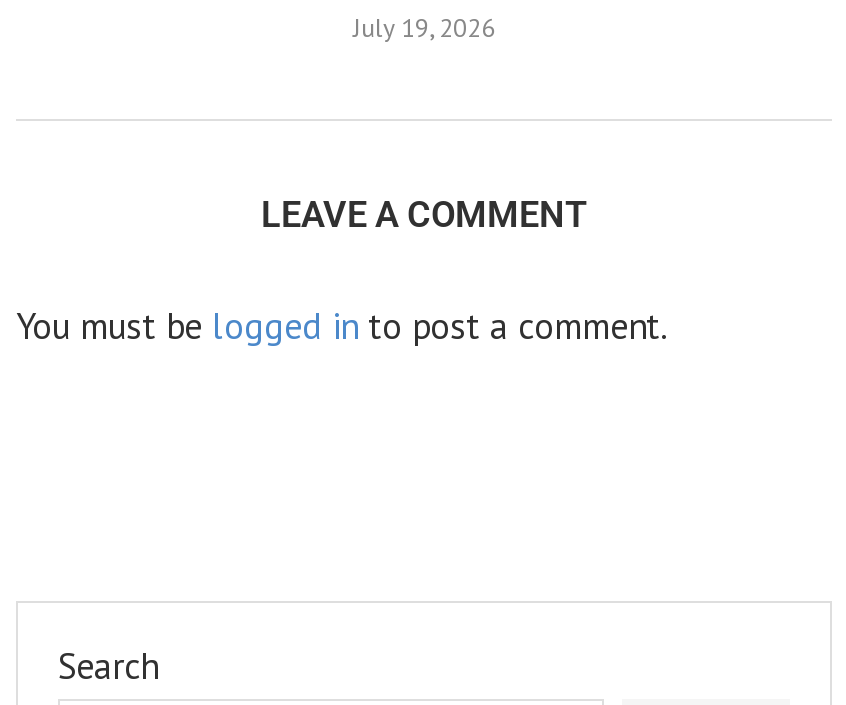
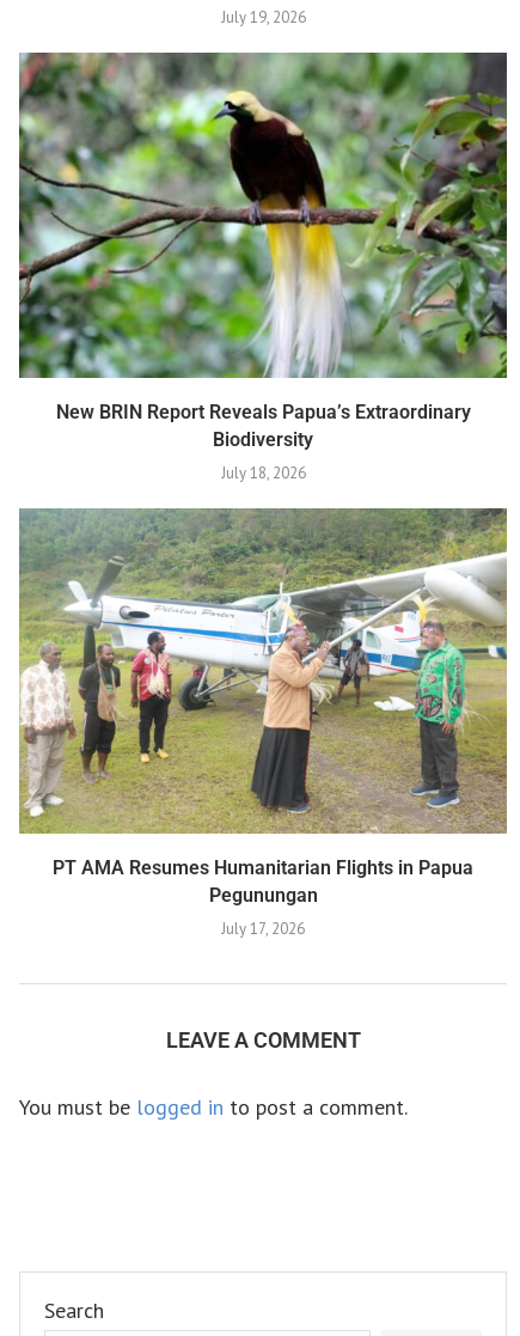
+ [image]
+ New BRIN Report Reveals Papua’s Extraordinary
+ Biodiversity
+ July 18, 2026

+ [image]
+ PT AMA Resumes Humanitarian Flights in Papua
+ Pegunungan
+ July 17, 2026
